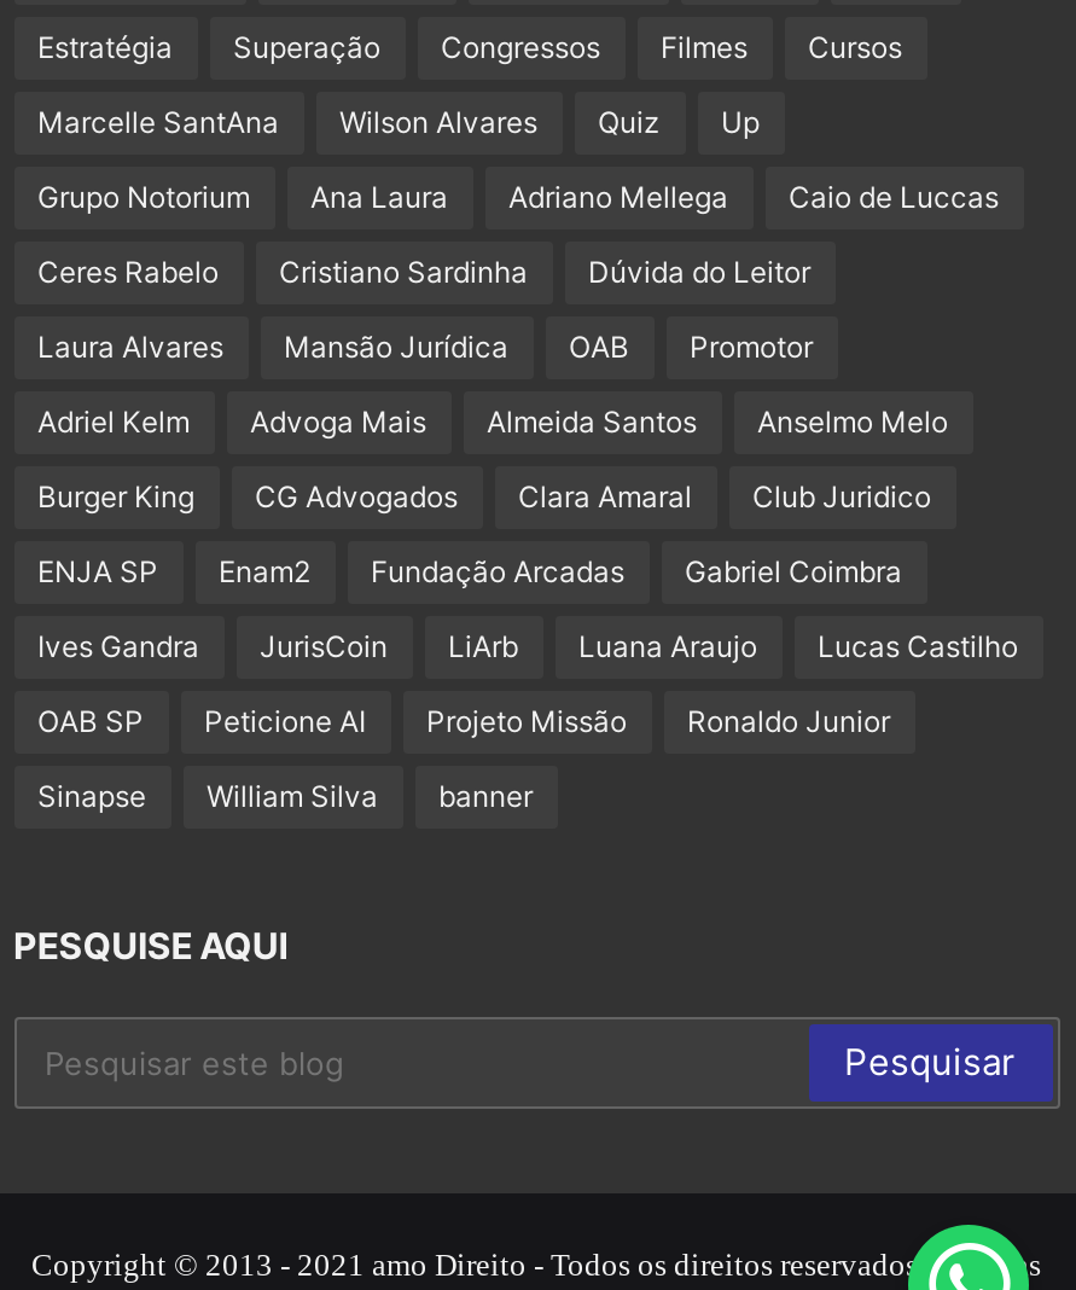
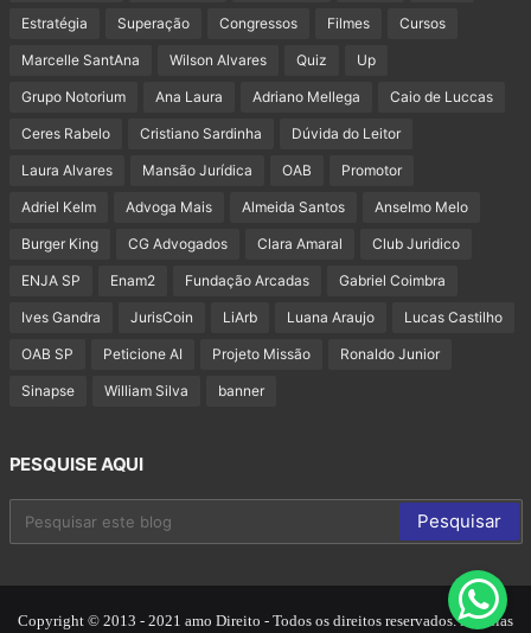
- [image]
+ [image]
